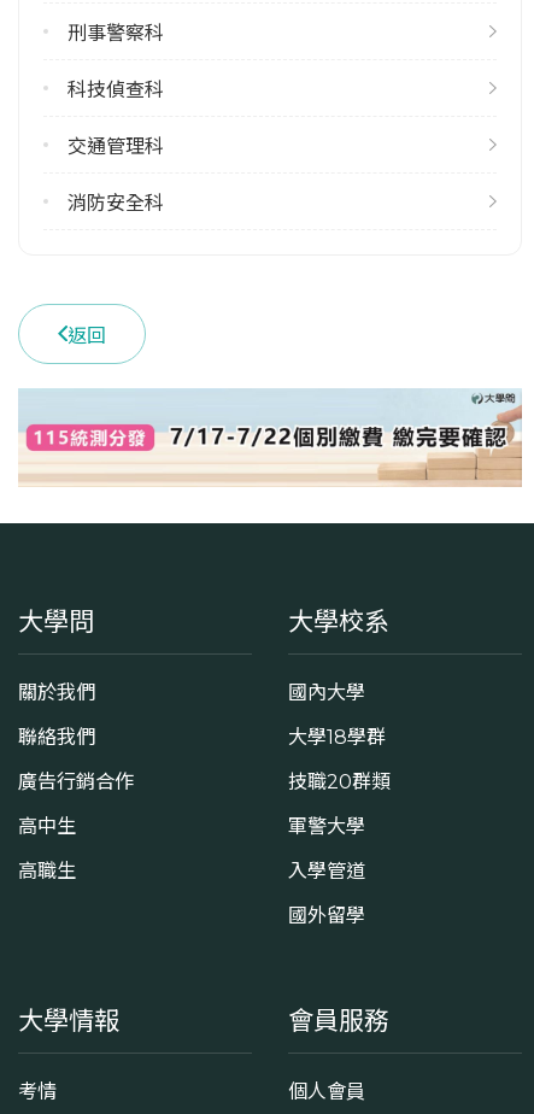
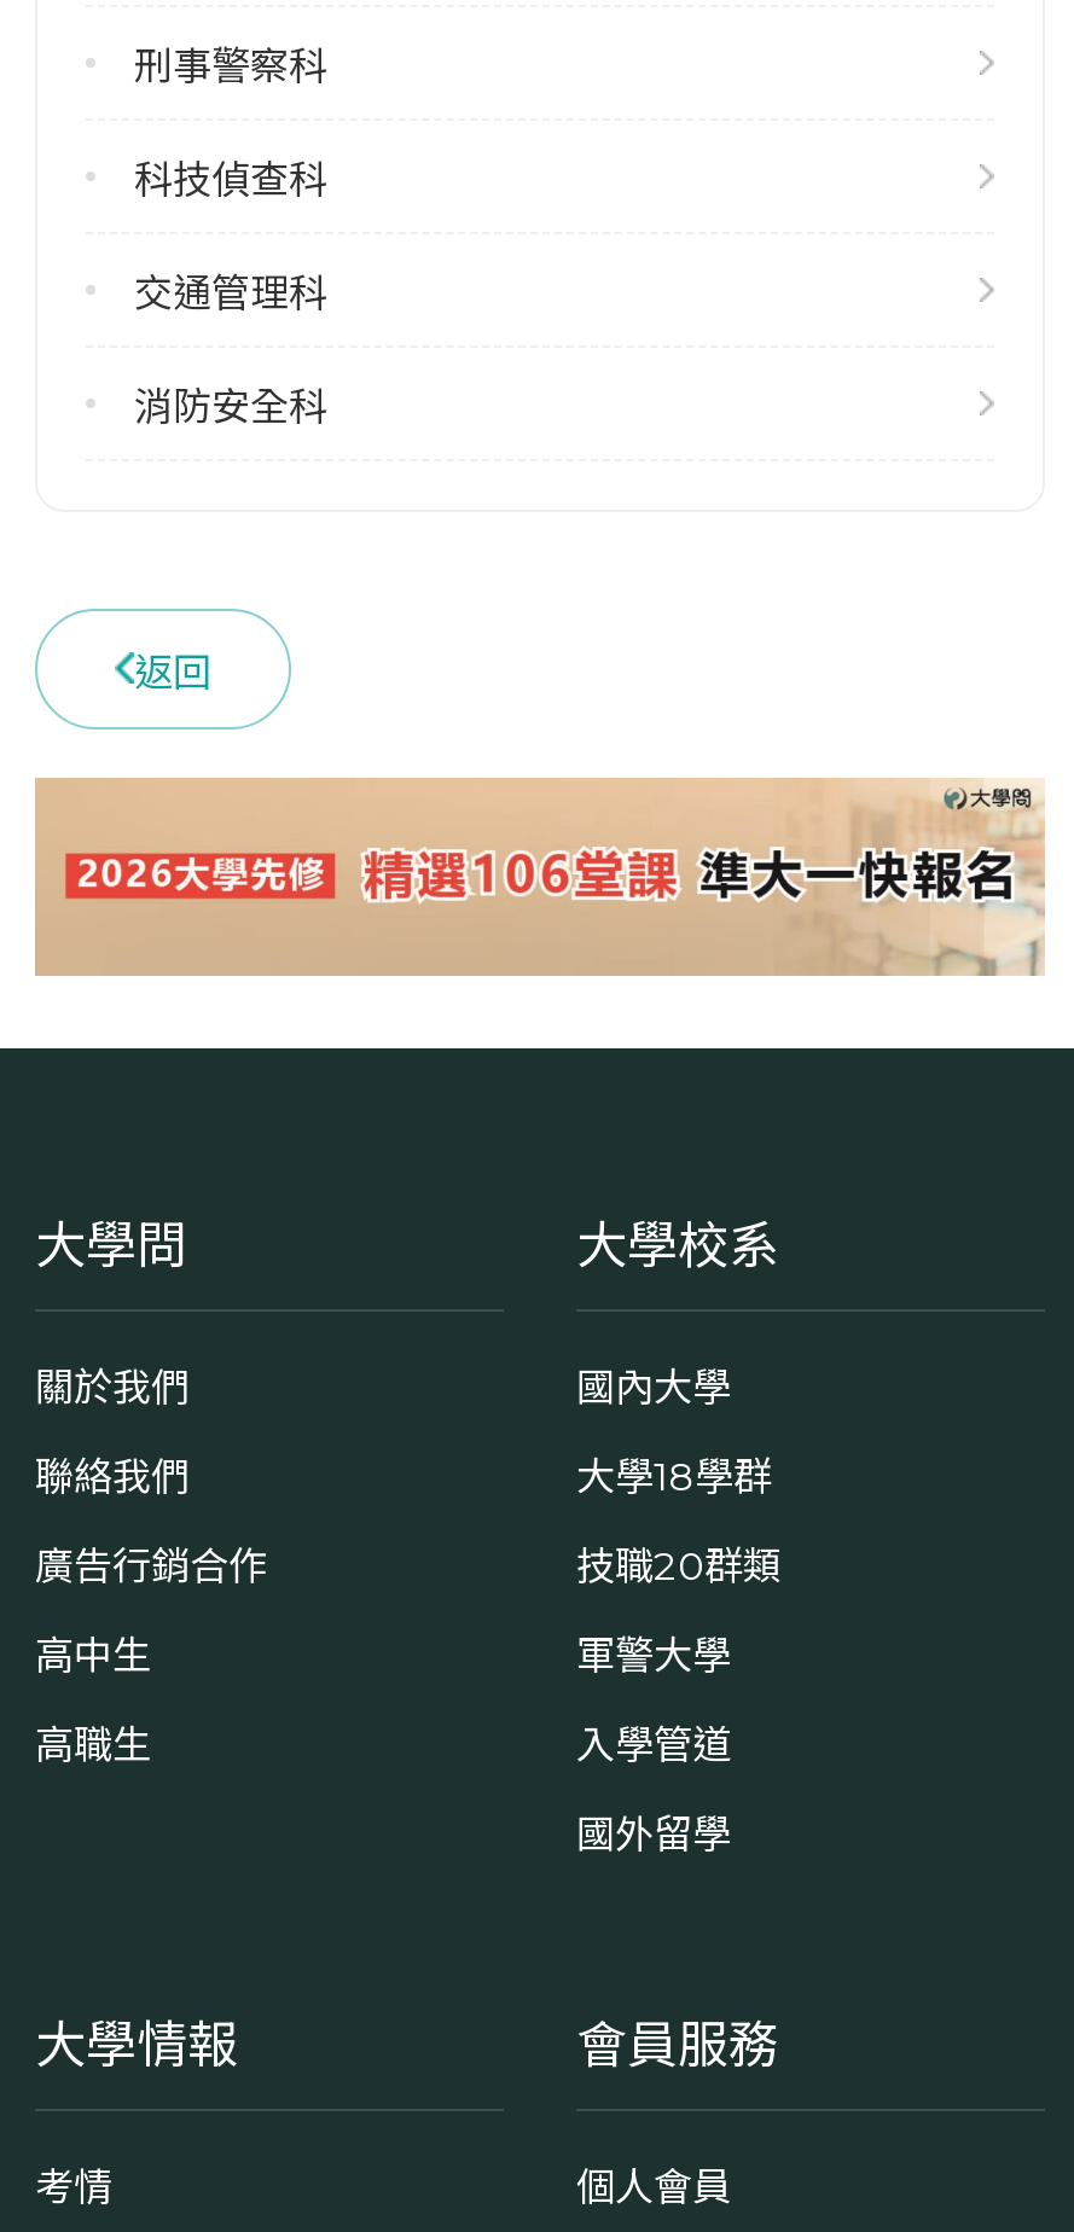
- [image]
+ [image]
